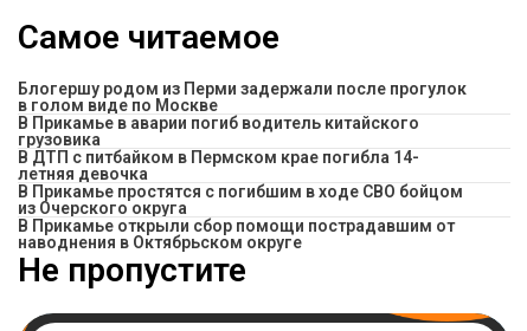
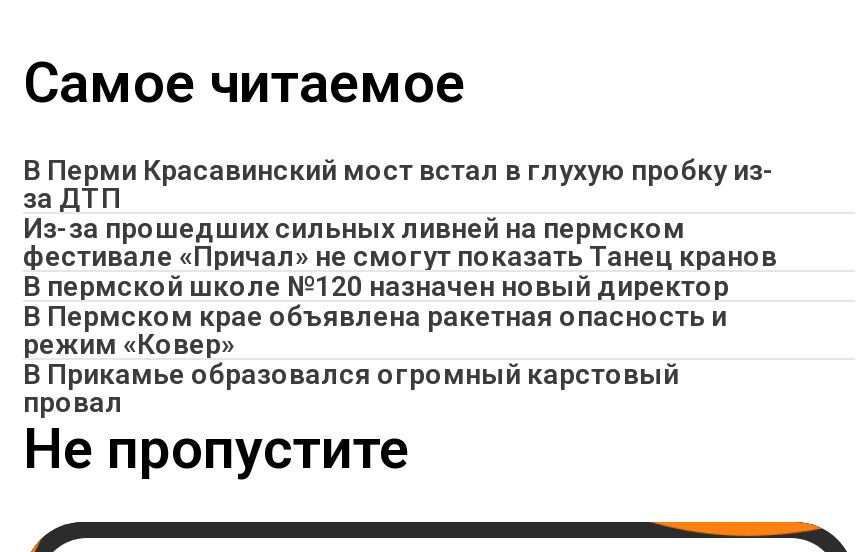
- Блогершу родом из Перми задержали после прогулок
- в голом виде по Москве
- В Прикамье в аварии погиб водитель китайского
- грузовика
- В ДТП с питбайком в Пермском крае погибла 14-
- летняя девочка
- В Прикамье простятся с погибшим в ходе СВО бойцом
- из Очерского округа
- В Прикамье открыли сбор помощи пострадавшим от
- наводнения в Октябрьском округе
+ В Перми Красавинский мост встал в глухую пробку из-
+ за ДТП
+ Из-за прошедших сильных ливней на пермском
+ фестивале «Причал» не смогут показать Танец кранов
+ В пермской школе №120 назначен новый директор
+ В Пермском крае объявлена ракетная опасность и
+ режим «Ковер»
+ В Прикамье образовался огромный карстовый
+ провал
